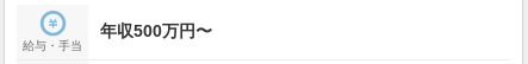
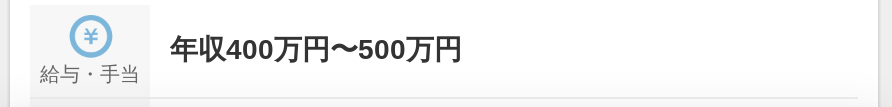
- 年収500万円〜
+ 年収400万円〜500万円
